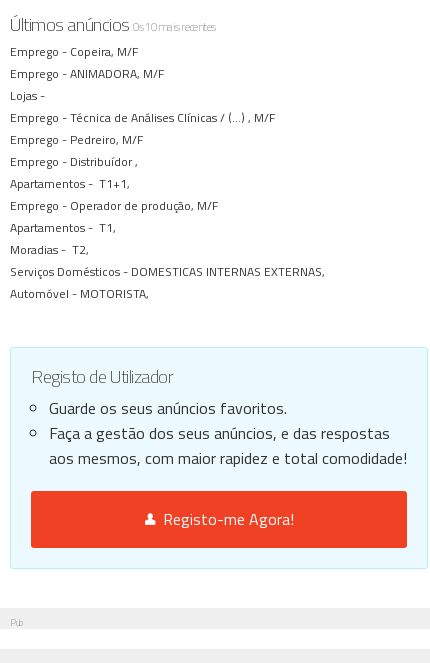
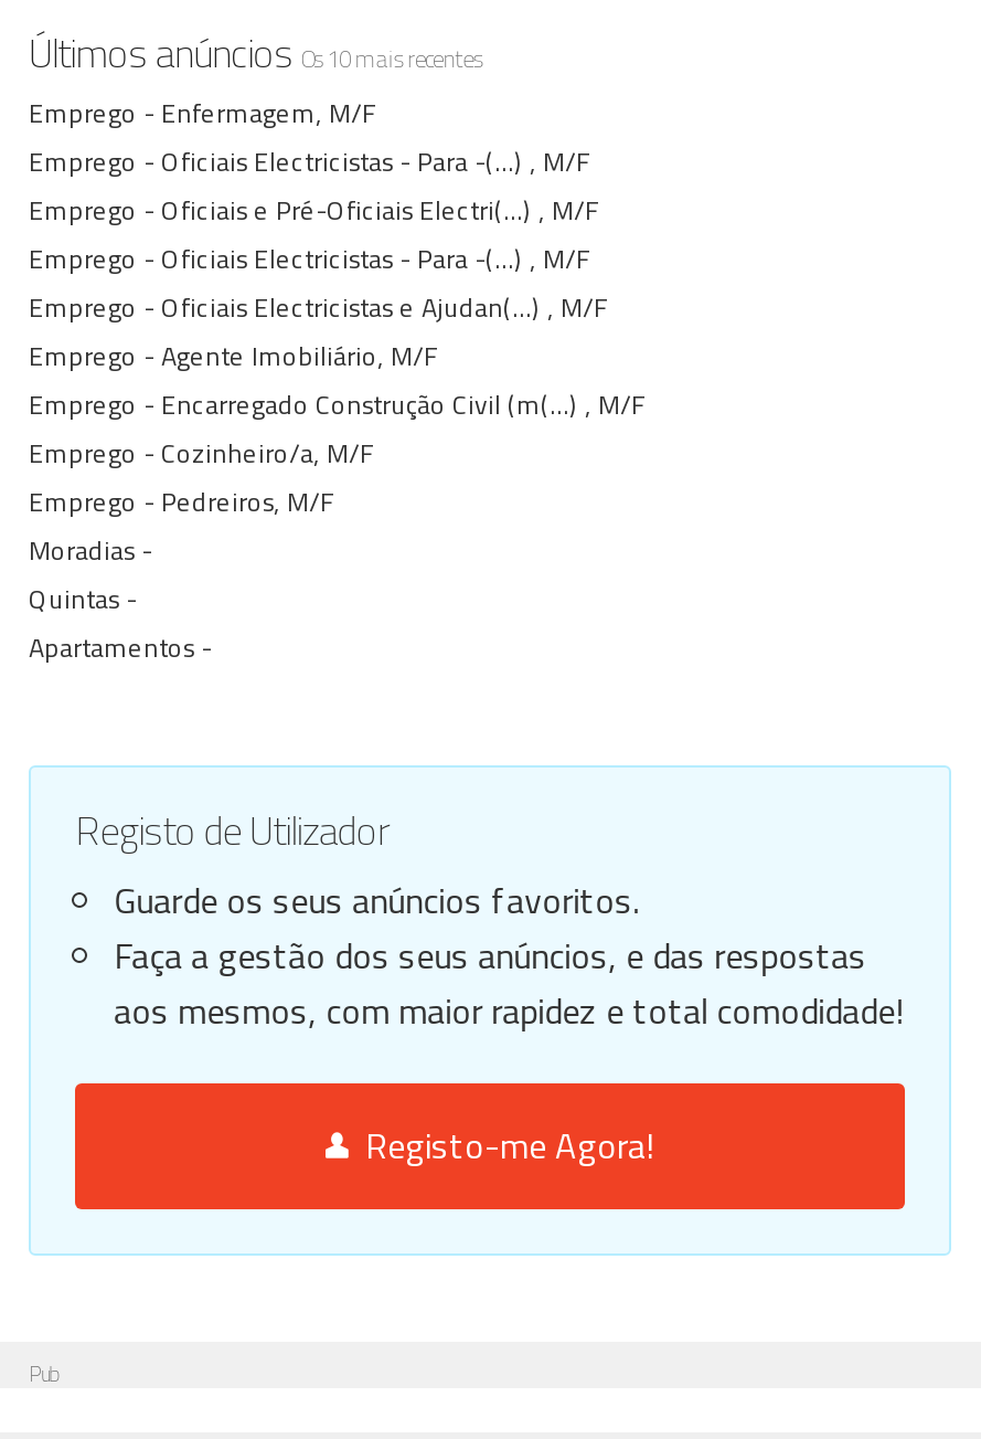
- Emprego - Copeira, M/F
- Emprego -ANIMADORA, M/F
- Lojas -
- Emprego -Técnica de Análises Clínicas / (...) , M/F
- Emprego - Pedreiro, M/F
- Emprego - Distribuídor ,
- Apartamentos - T1+1,
- Emprego - Operador de produção, M/F
- Apartamentos - T1,
- Moradias - T2,
- Serviços Domésticos - DOMESTICAS INTERNAS EXTERNAS,
- Automóvel - MOTORISTA,
+ Emprego - Enfermagem, M/F
+ Emprego - Oficiais Electricistas - Para -(...) , M/F
+ Emprego - Oficiais e Pré-Oficiais Electri(...) , M/F
+ Emprego - Oficiais Electricistas - Para -(...) , M/F
+ Emprego - Oficiais Electricistas e Ajudan(...) , M/F
+ Emprego - Agente Imobiliário, M/F
+ Emprego - Encarregado Construção Civil (m(...) , M/F
+ Emprego - Cozinheiro/a, M/F
+ Emprego - Pedreiros, M/F
+ Moradias -
+ Quintas -
+ Apartamentos -
